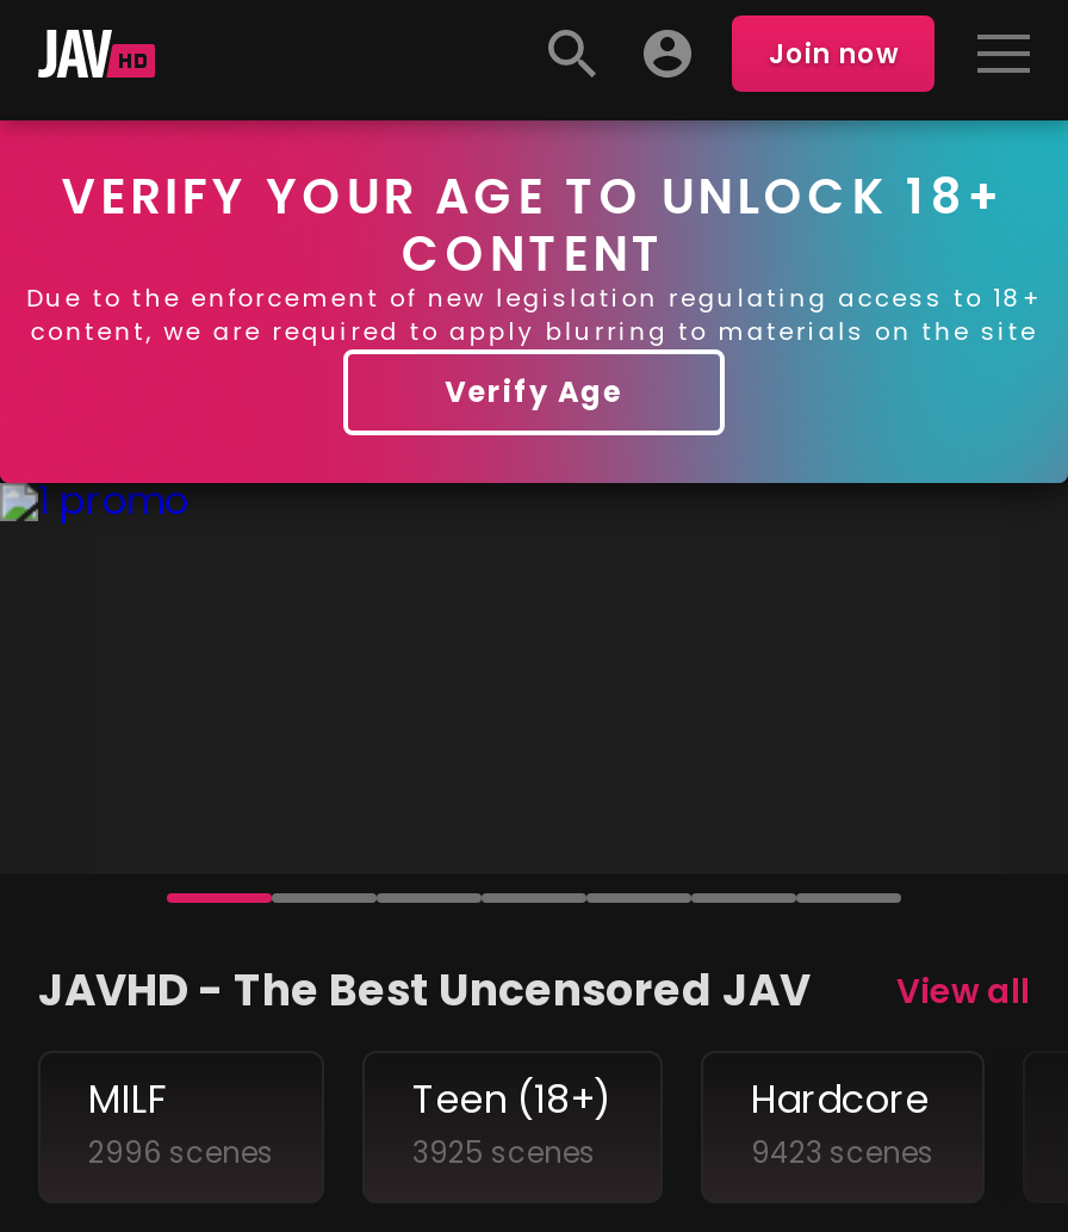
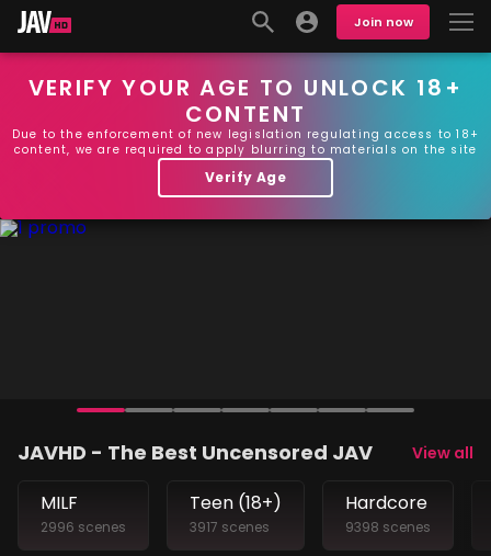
- 3925 scenes
+ 3917 scenes

- 9423 scenes
+ 9398 scenes
